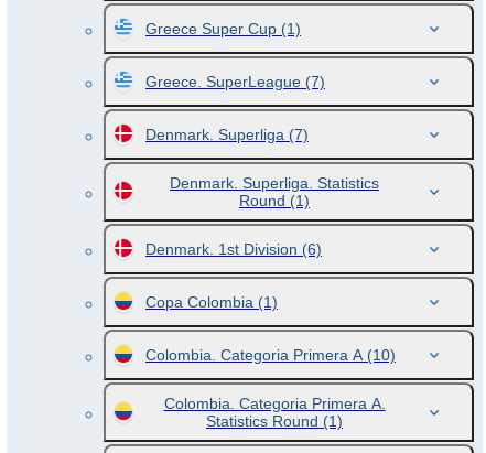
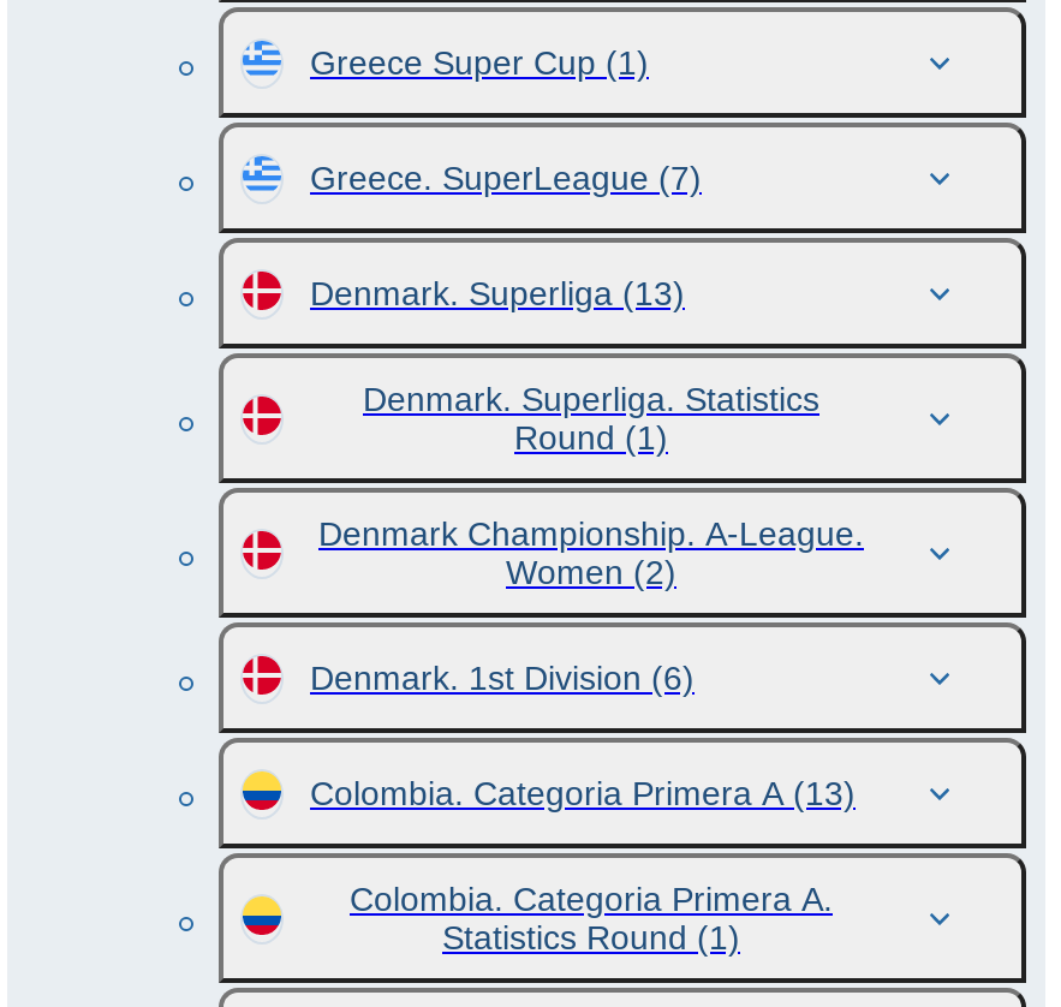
- Denmark. Superliga (7)
+ Denmark. Superliga (13)

+ Denmark Championship. A-League.
+ Women (2)

moved down: Denmark. 1st Division (6)

- Copa Colombia (1)
- Colombia. Categoria Primera A (10)
+ Colombia. Categoria Primera A (13)
